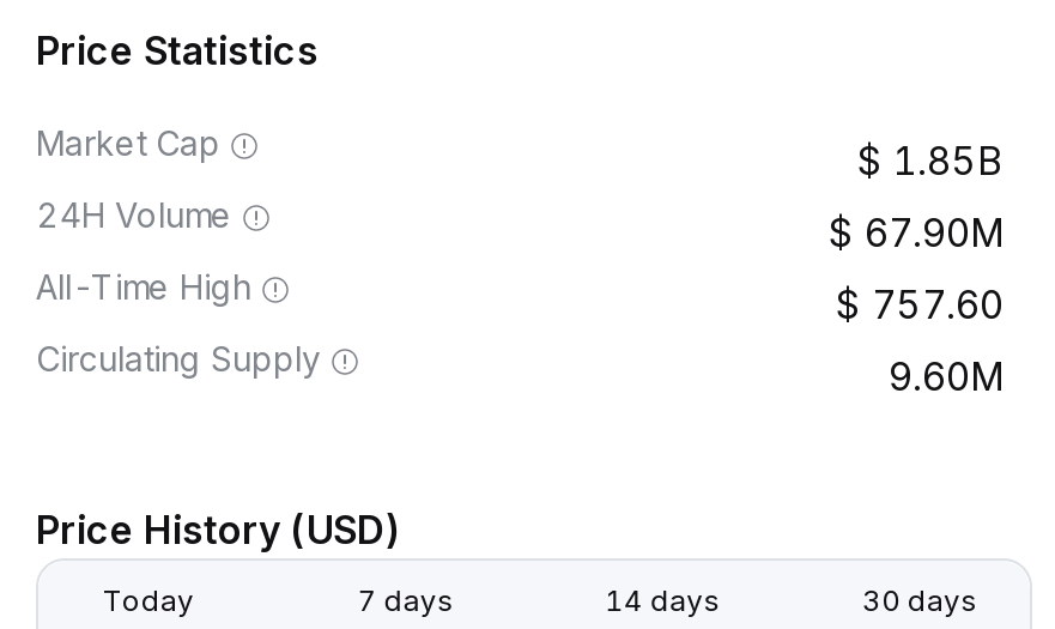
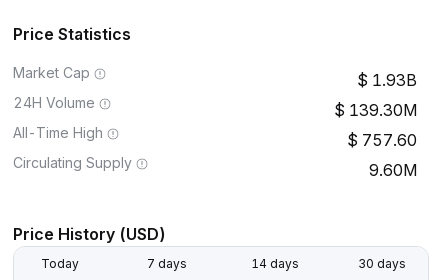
- 1.85B
+ 1.93B

- 67.90M
+ 139.30M
